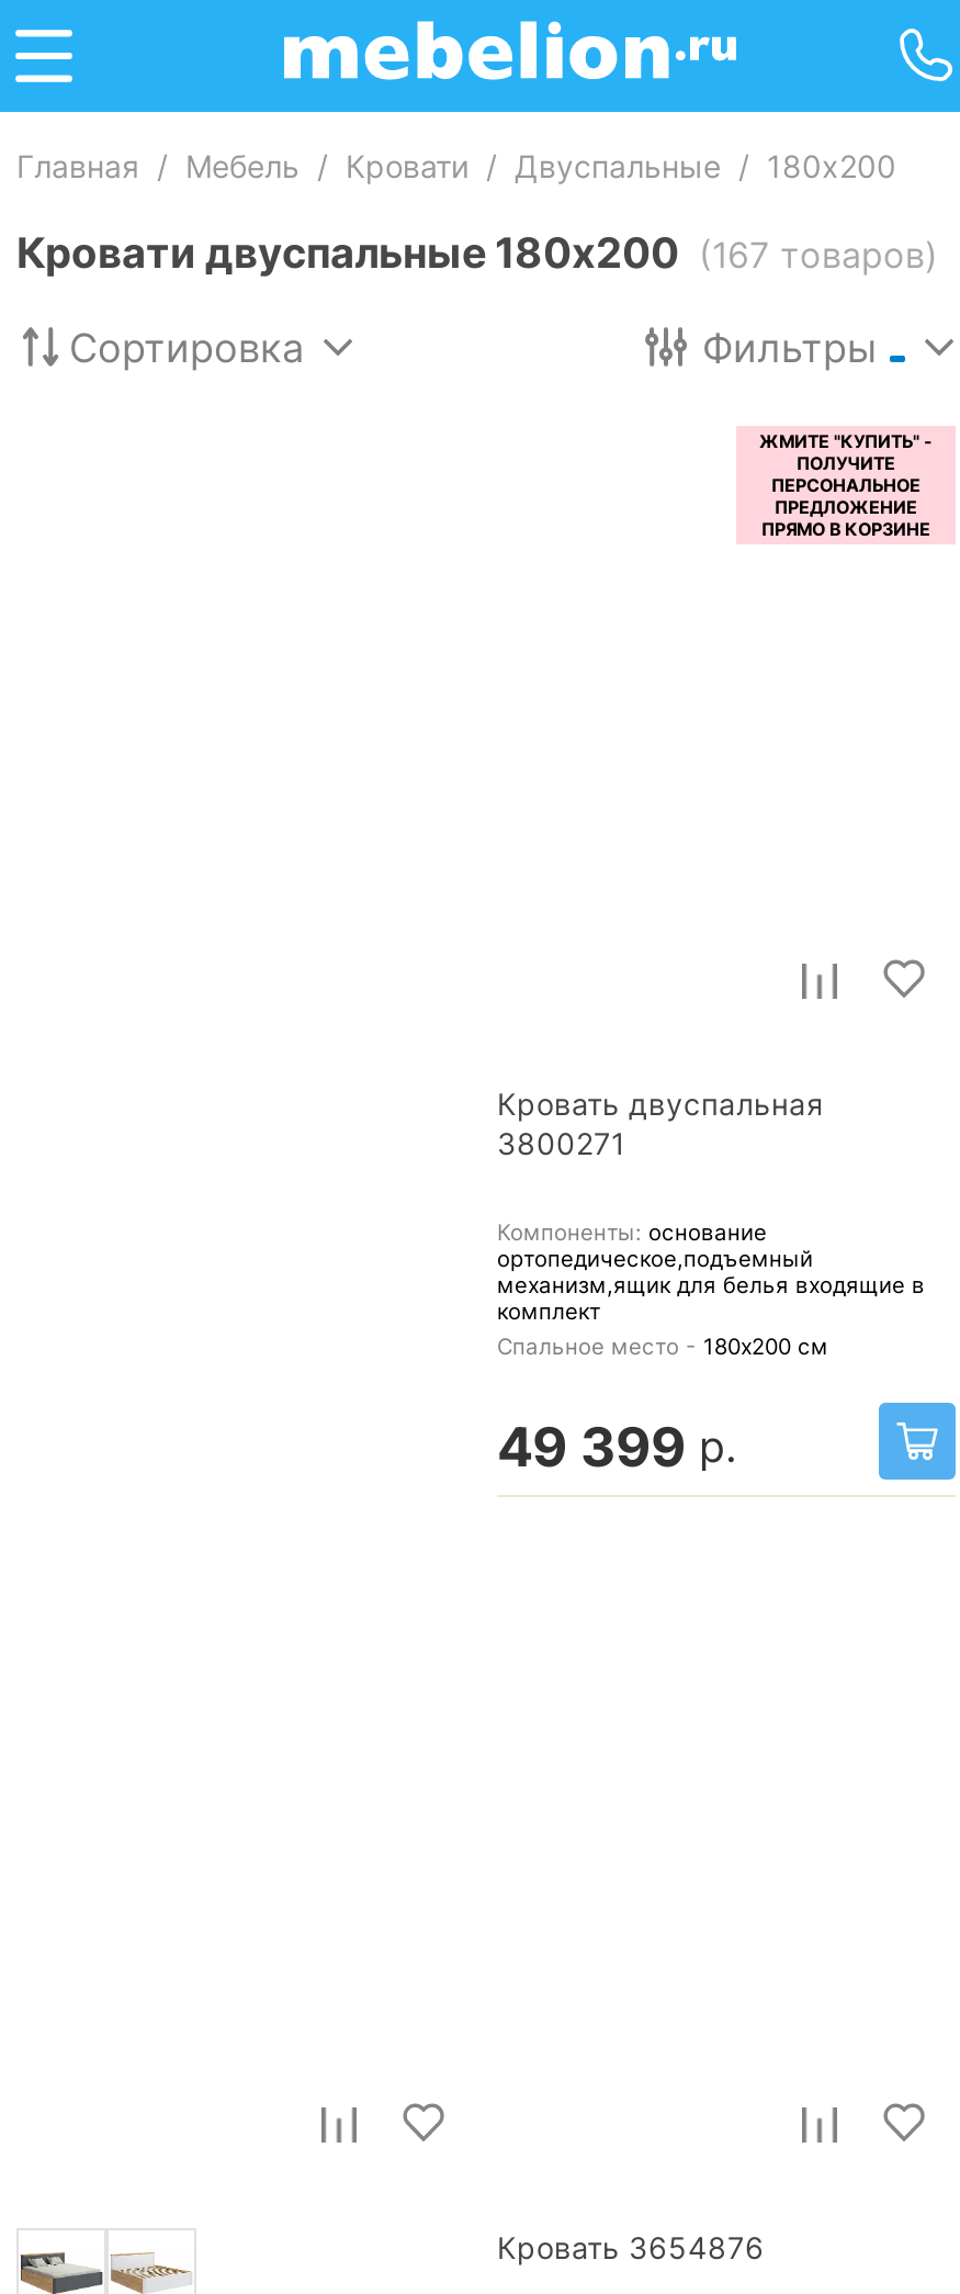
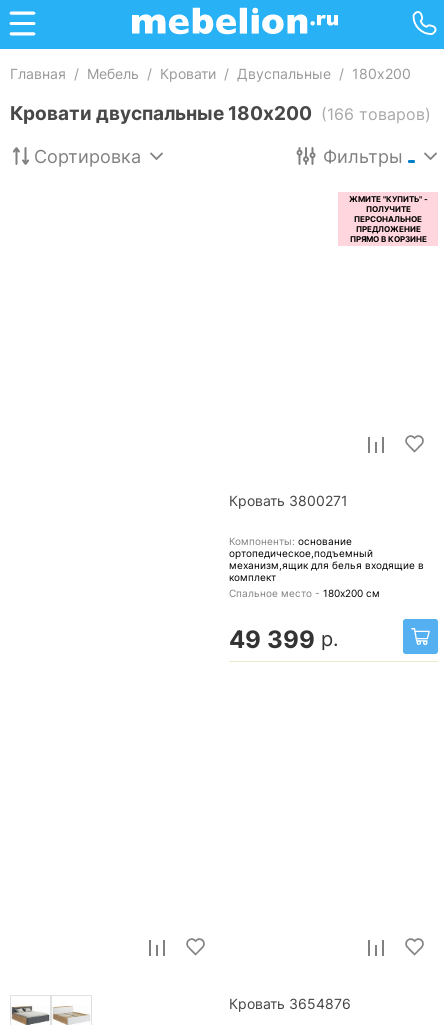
- Кровати двуспальные 180х200 (167 товаров)
+ Кровати двуспальные 180х200 (166 товаров)

- Кровать двуспальная
- 3800271
+ Кровать 3800271
